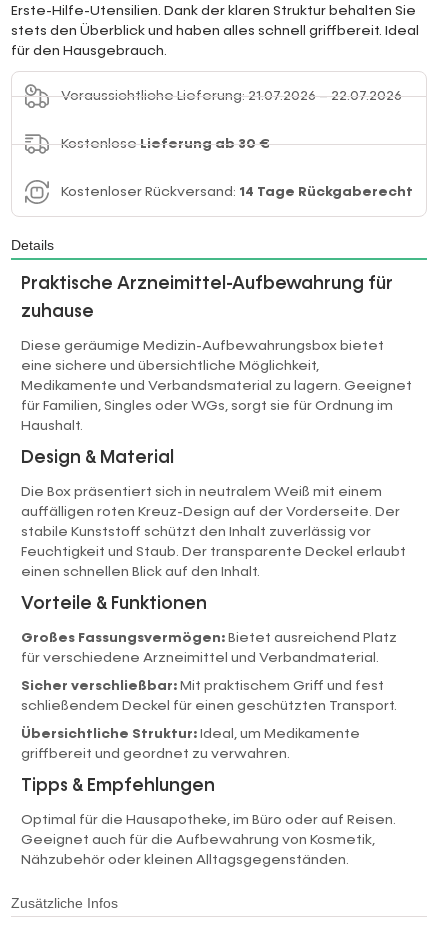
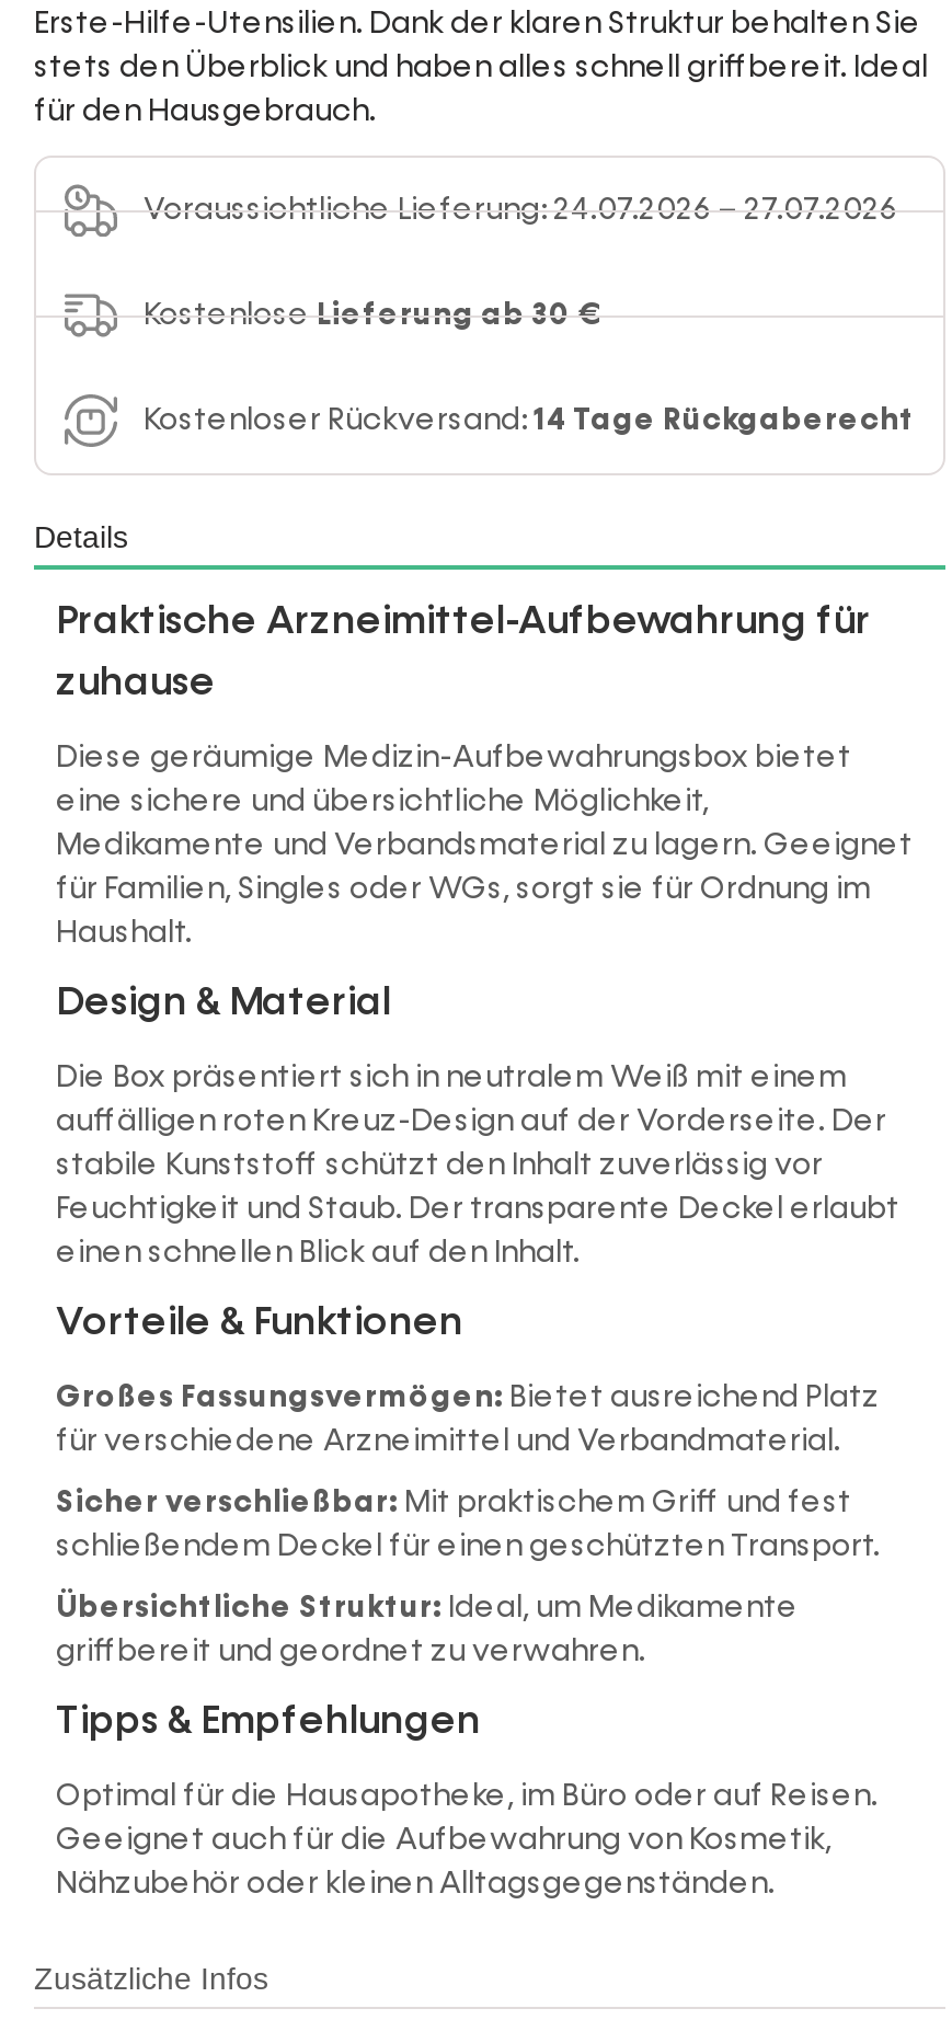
- Voraussichtliche Lieferung: 21.07.2026 – 22.07.2026
+ Voraussichtliche Lieferung: 24.07.2026 – 27.07.2026
